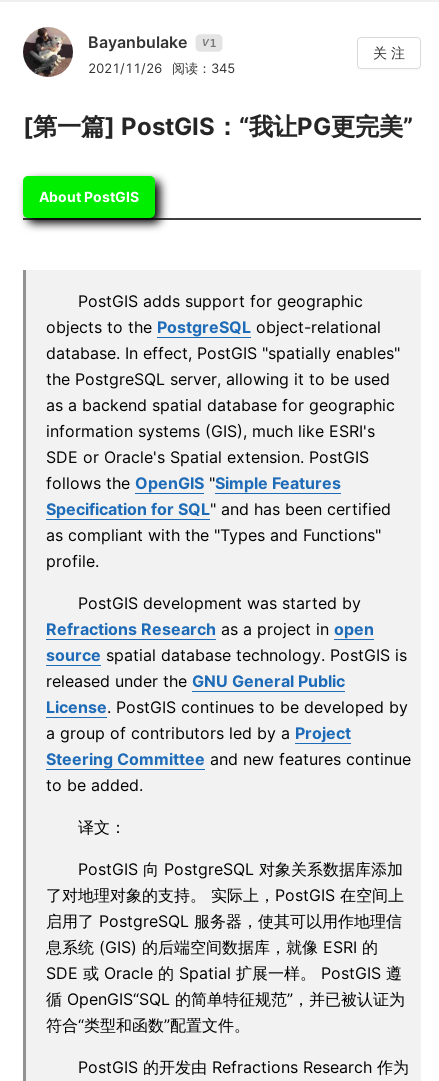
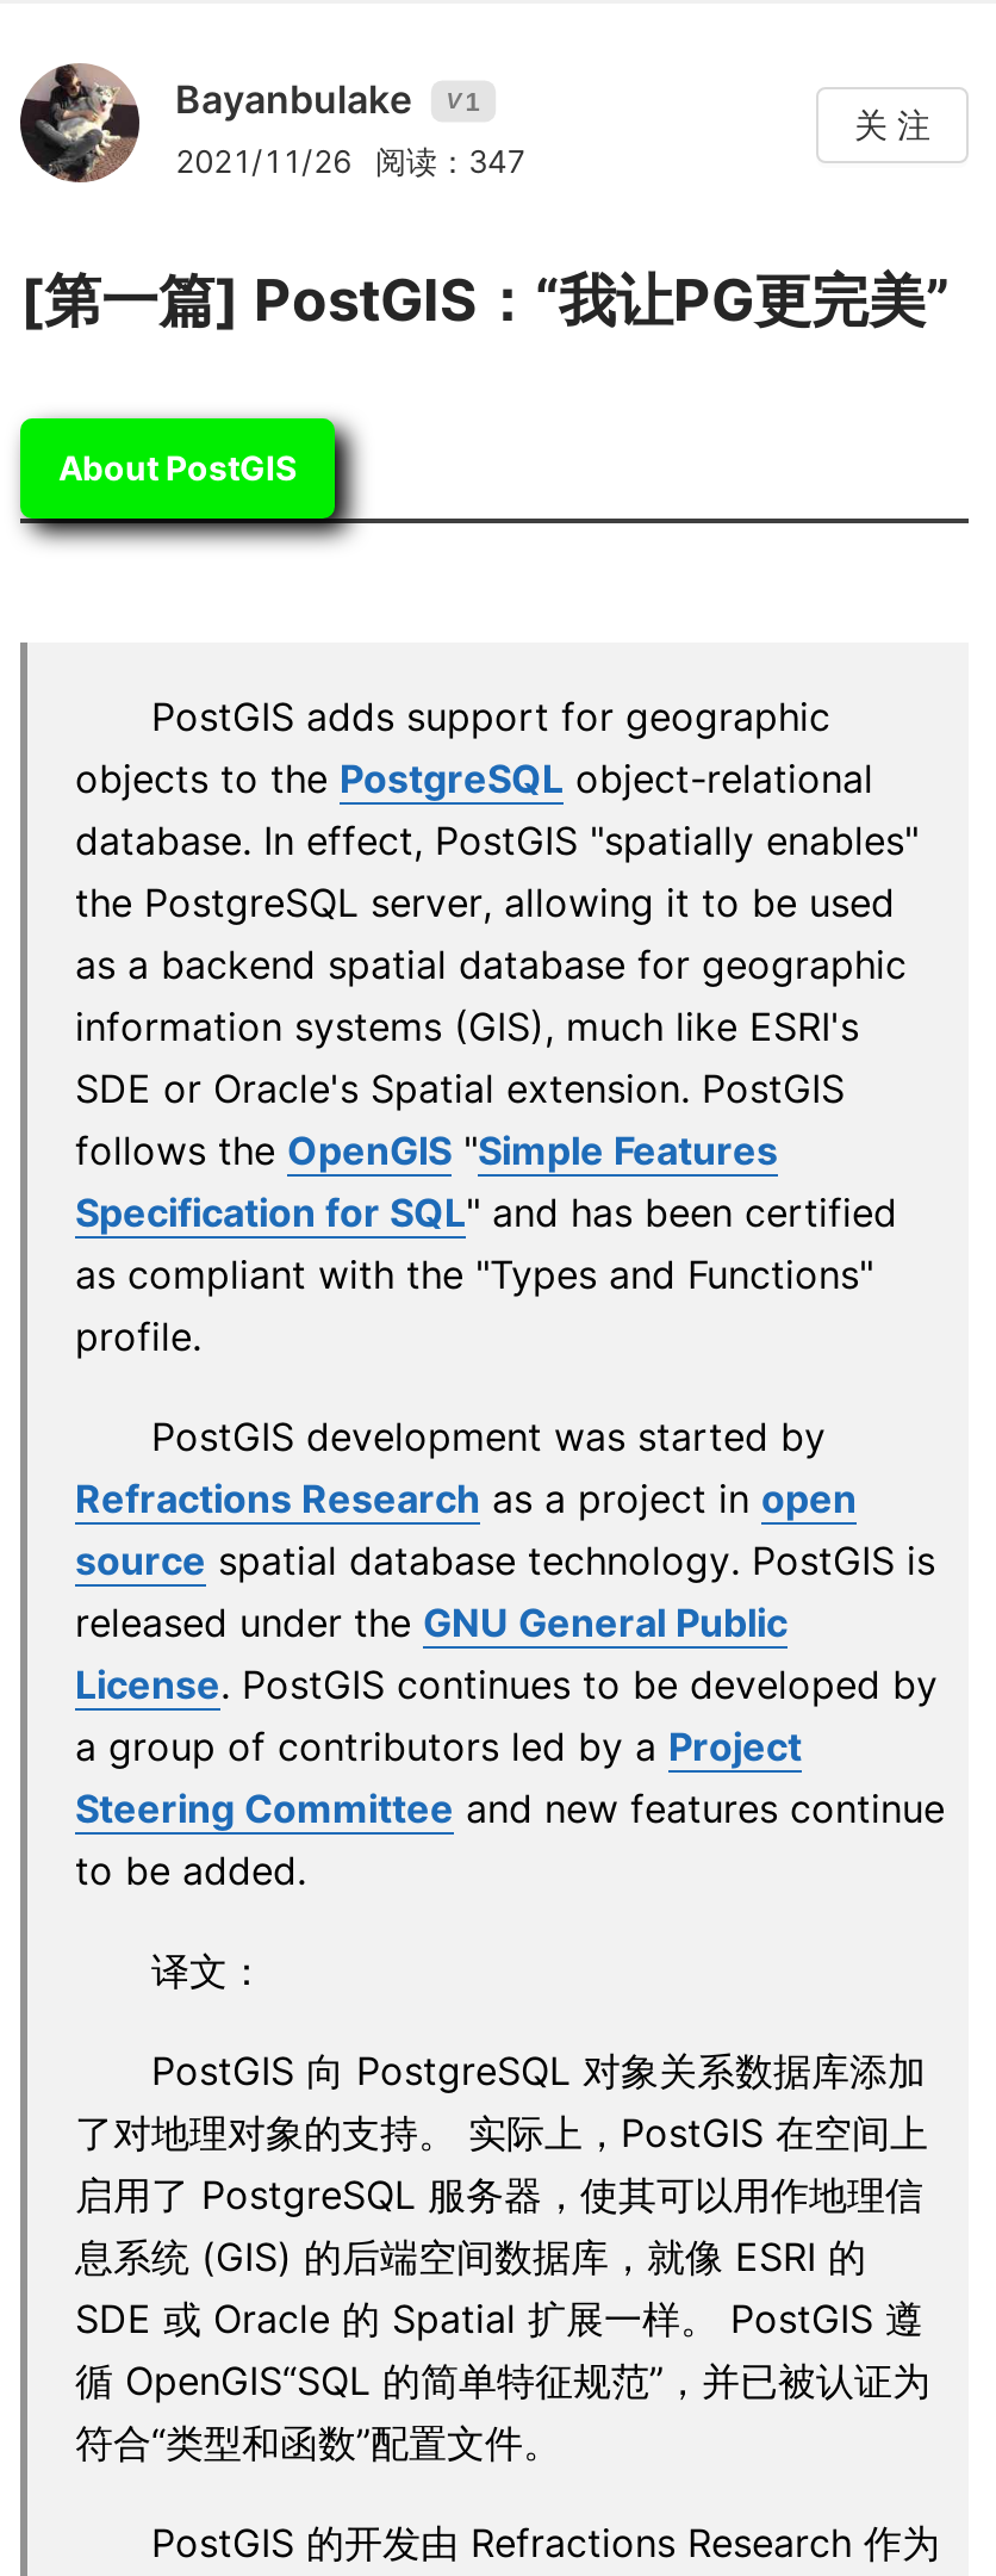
- 2021/11/26 阅读：345
+ 2021/11/26 阅读：347
